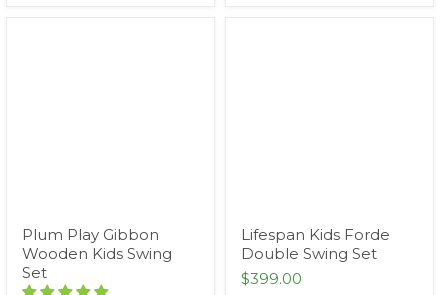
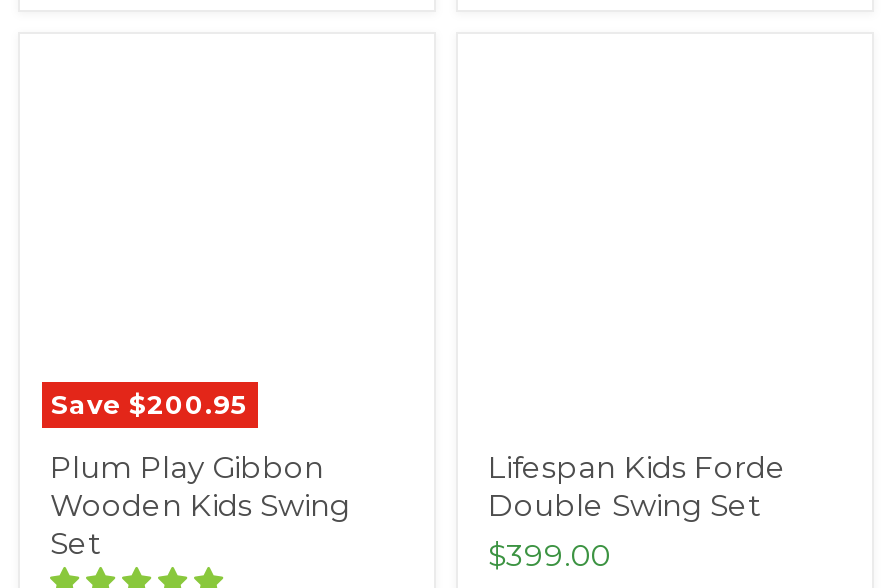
+ Save $200.95
